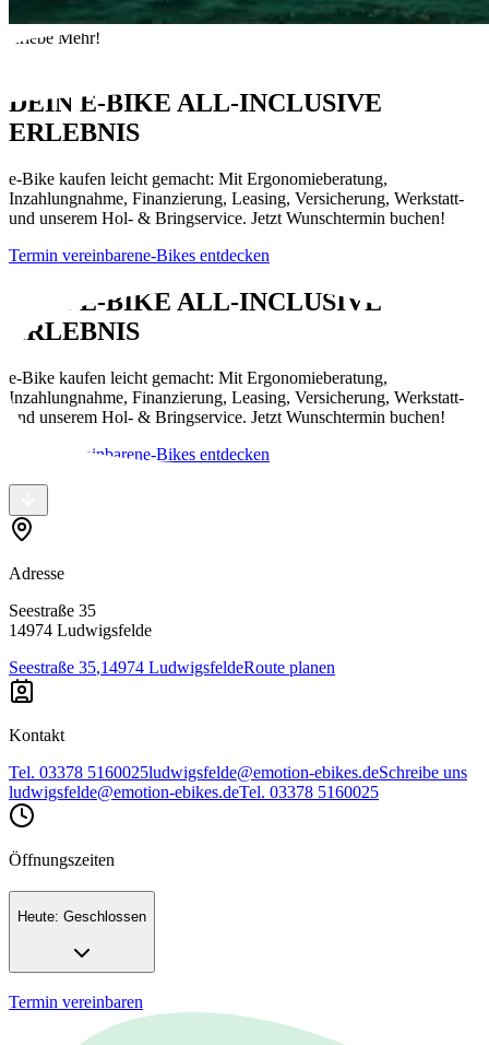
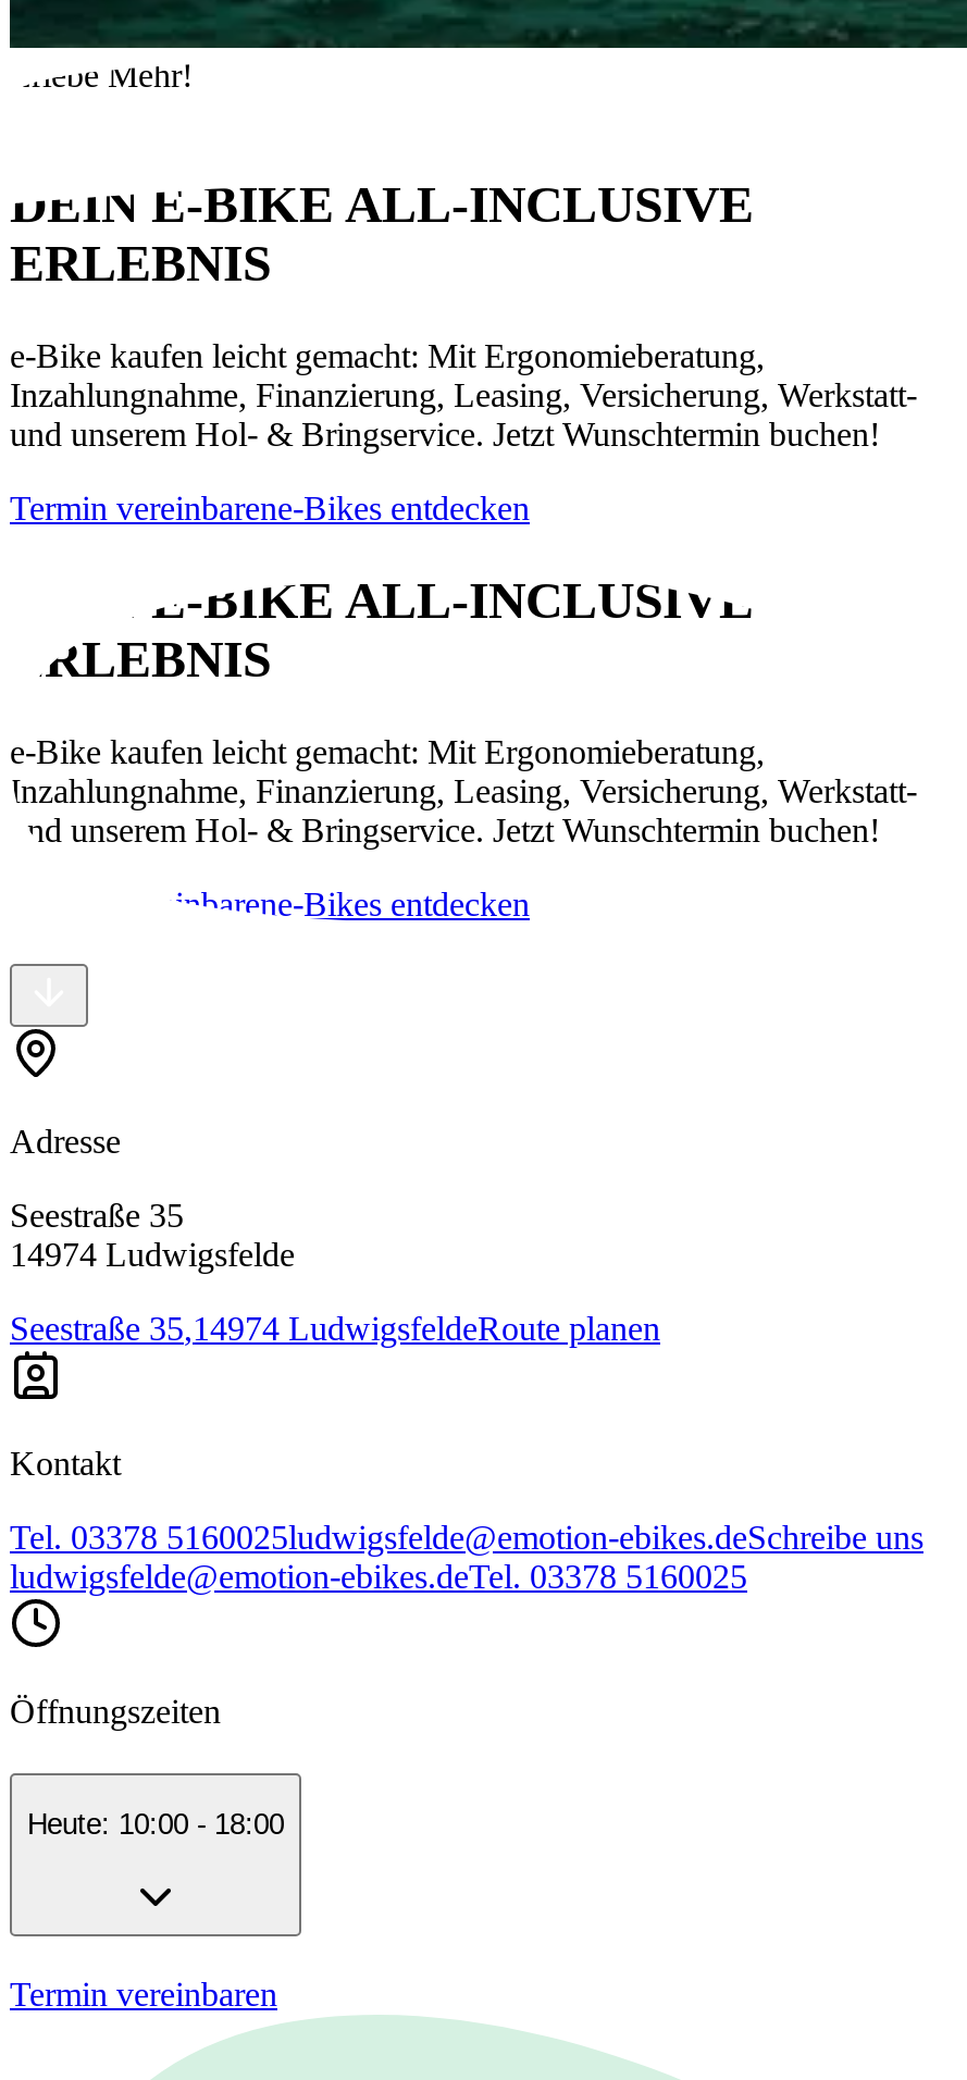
- Heute: Geschlossen
+ Heute: 10:00 - 18:00
